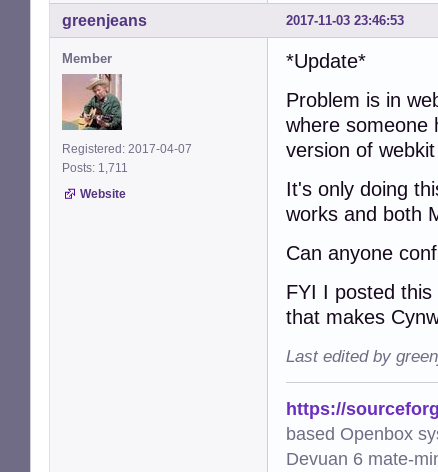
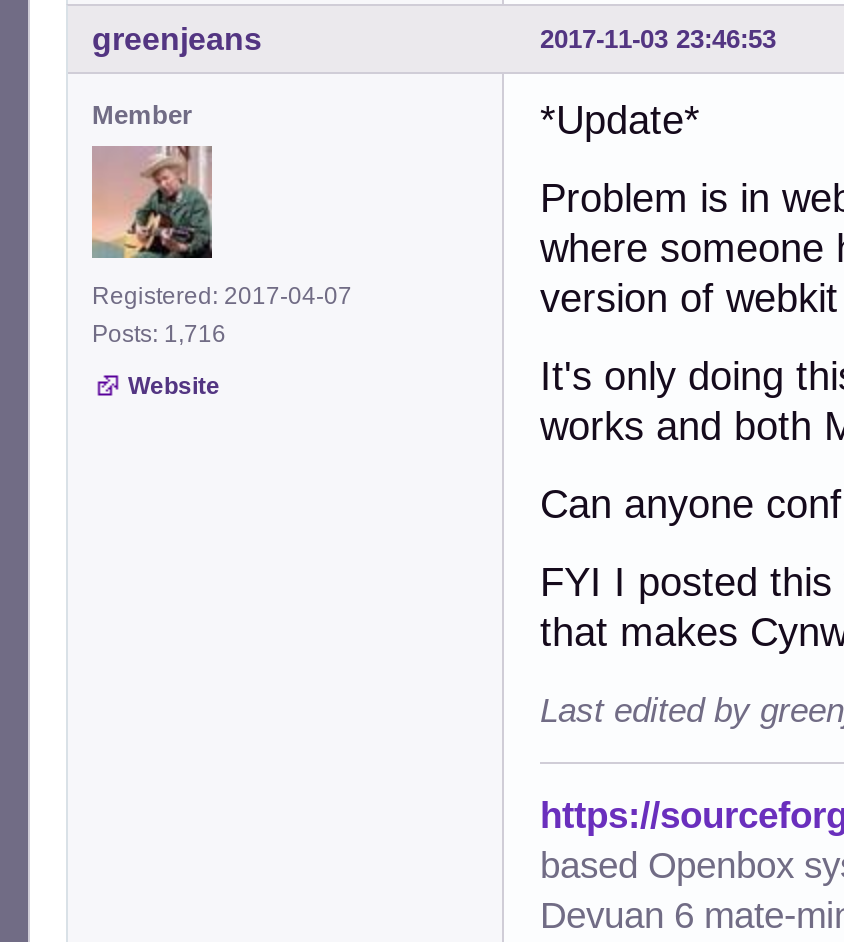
- Posts: 1,711
+ Posts: 1,716
